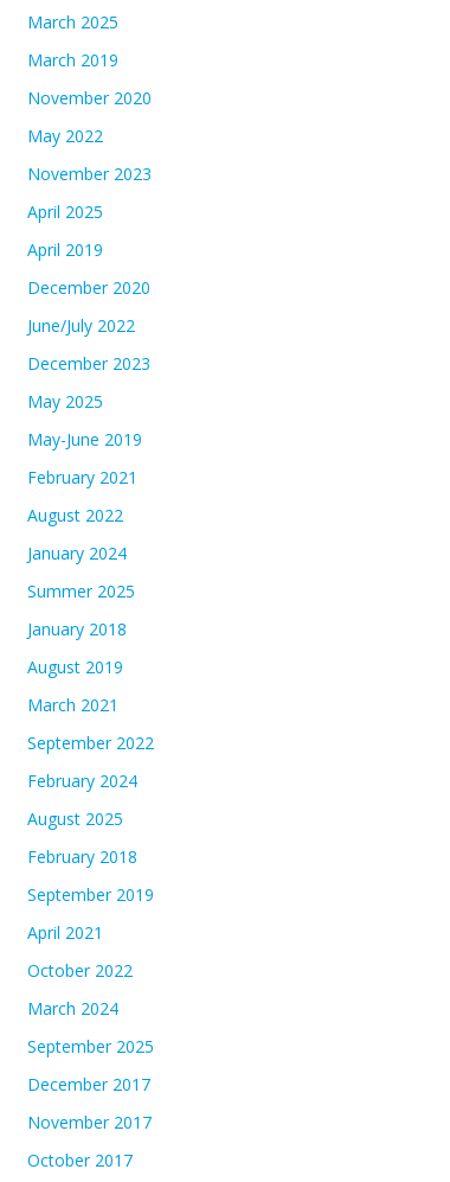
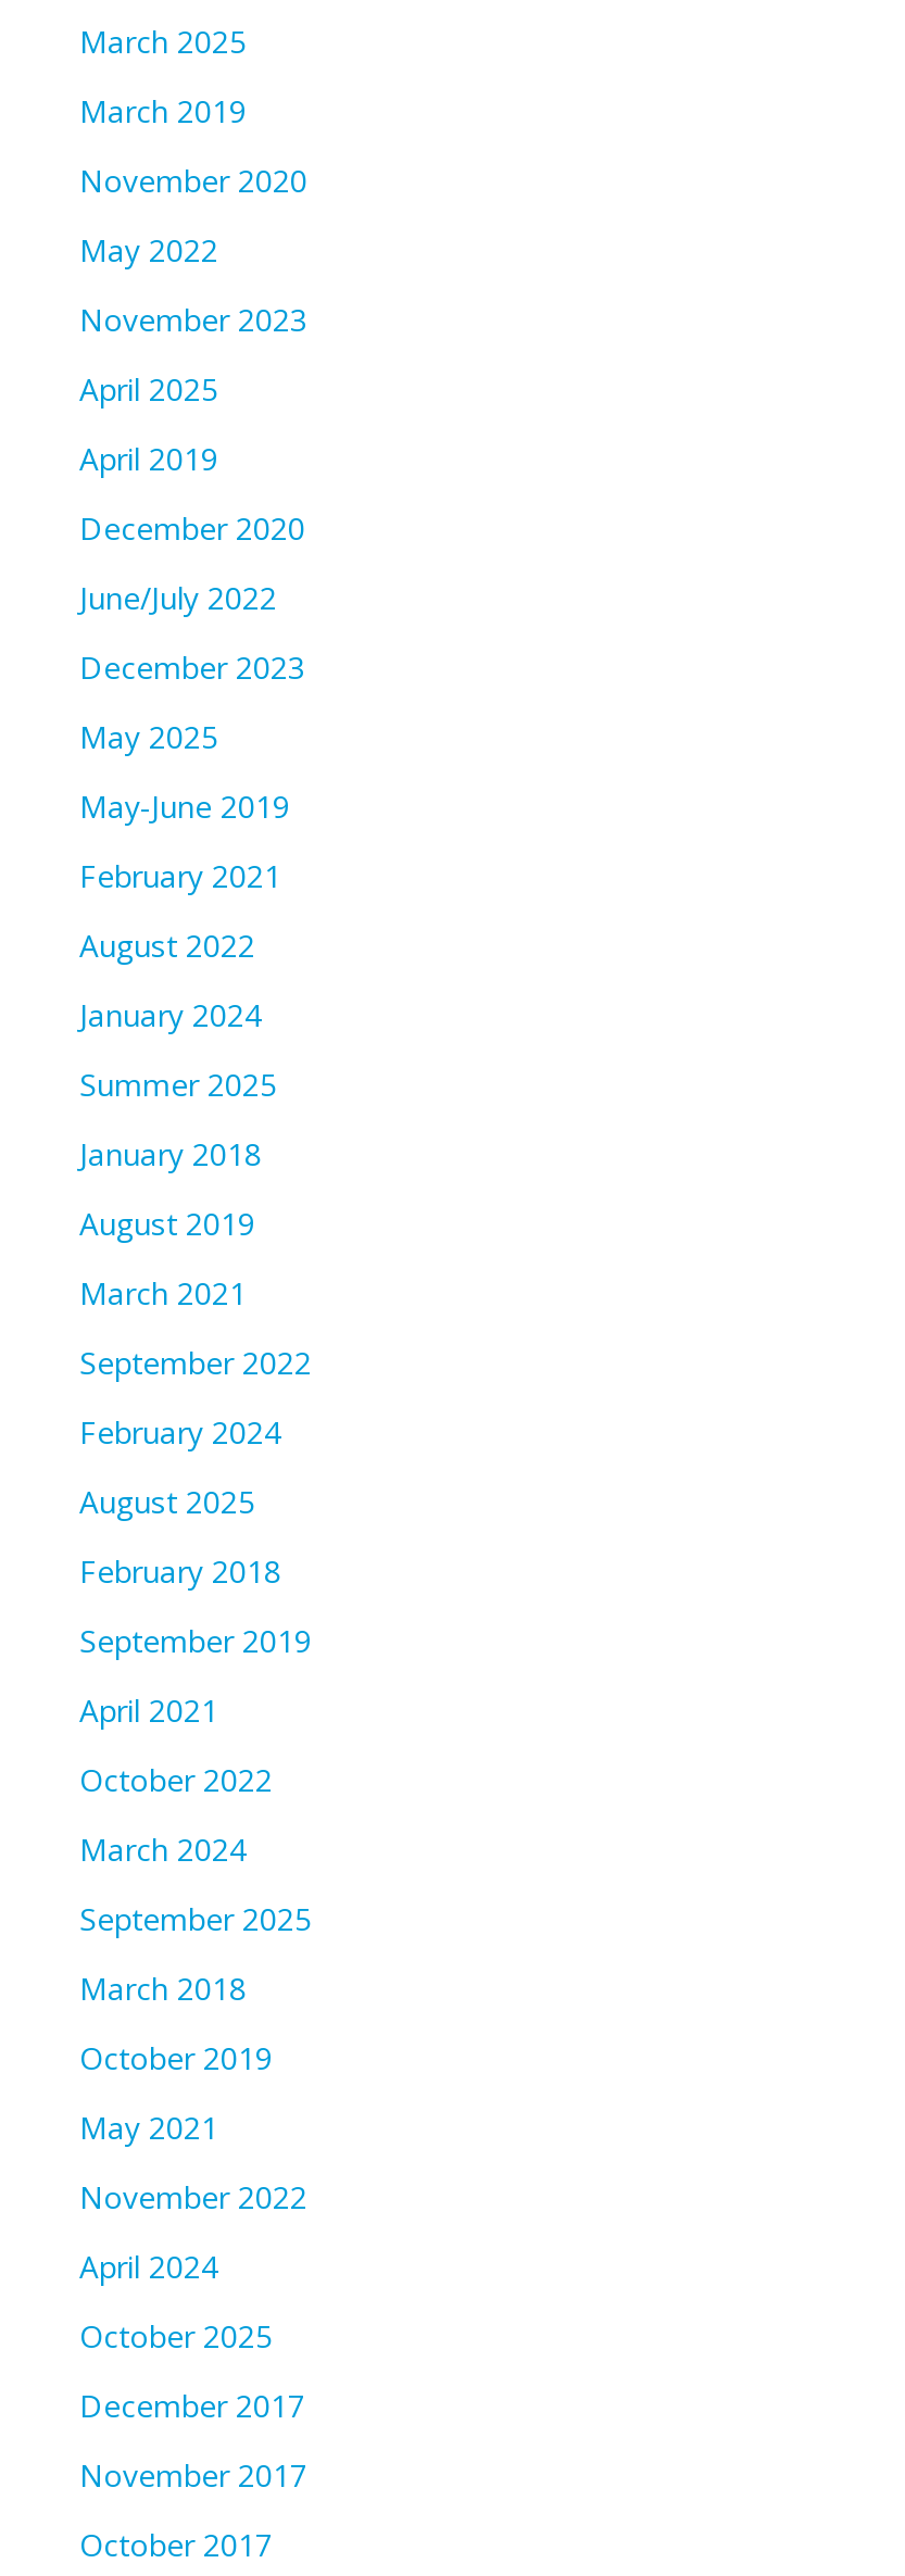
+ March 2018
+ October 2019
+ May 2021
+ November 2022
+ April 2024
+ October 2025
